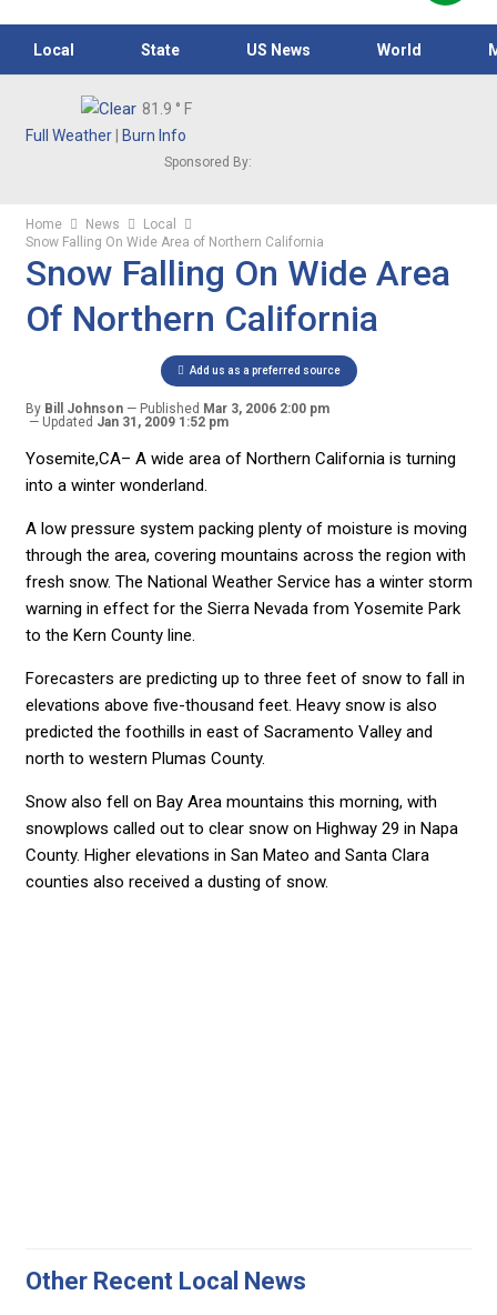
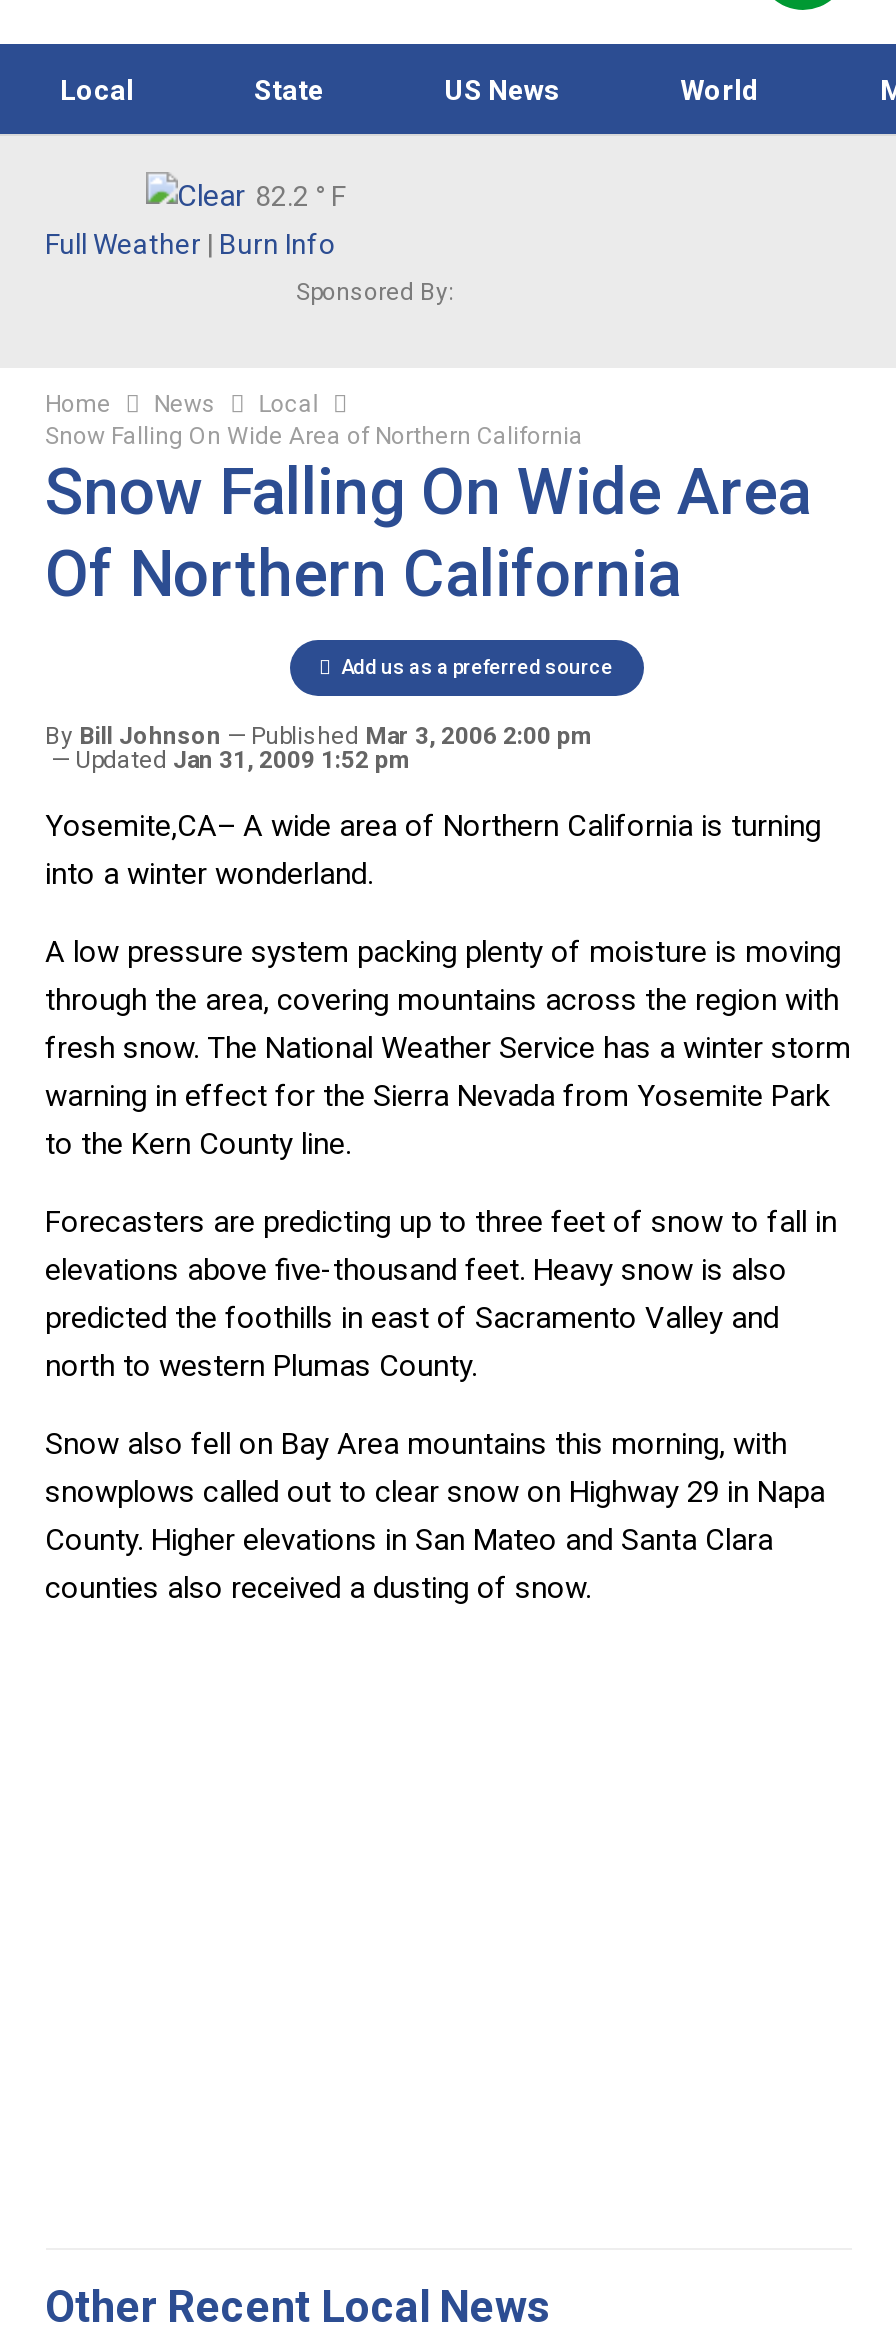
- 81.9 ° F
+ 82.2 ° F
